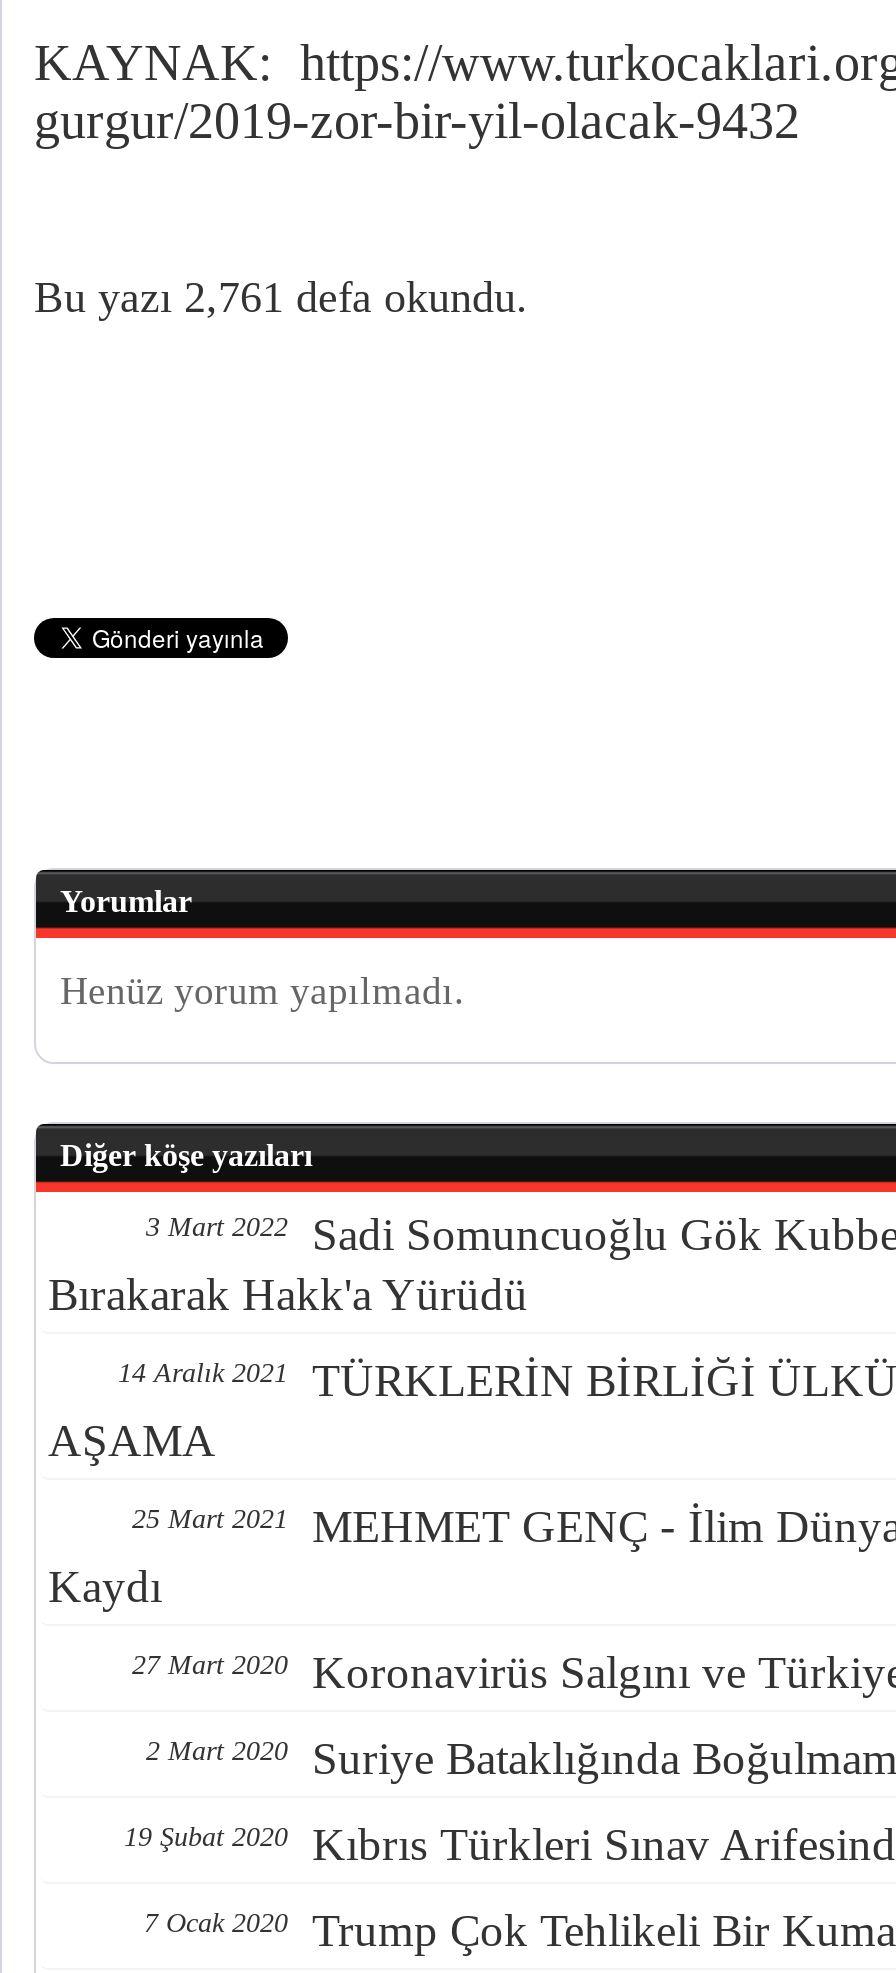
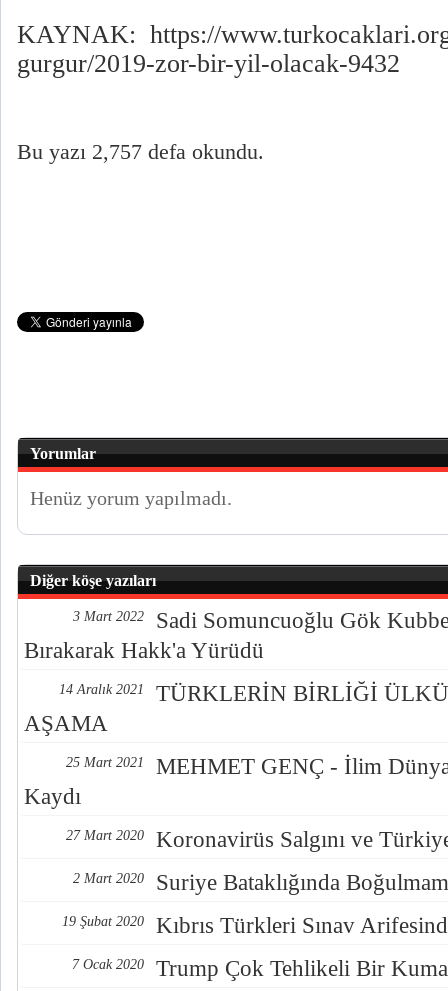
- Bu yazı 2,761 defa okundu.
+ Bu yazı 2,757 defa okundu.
